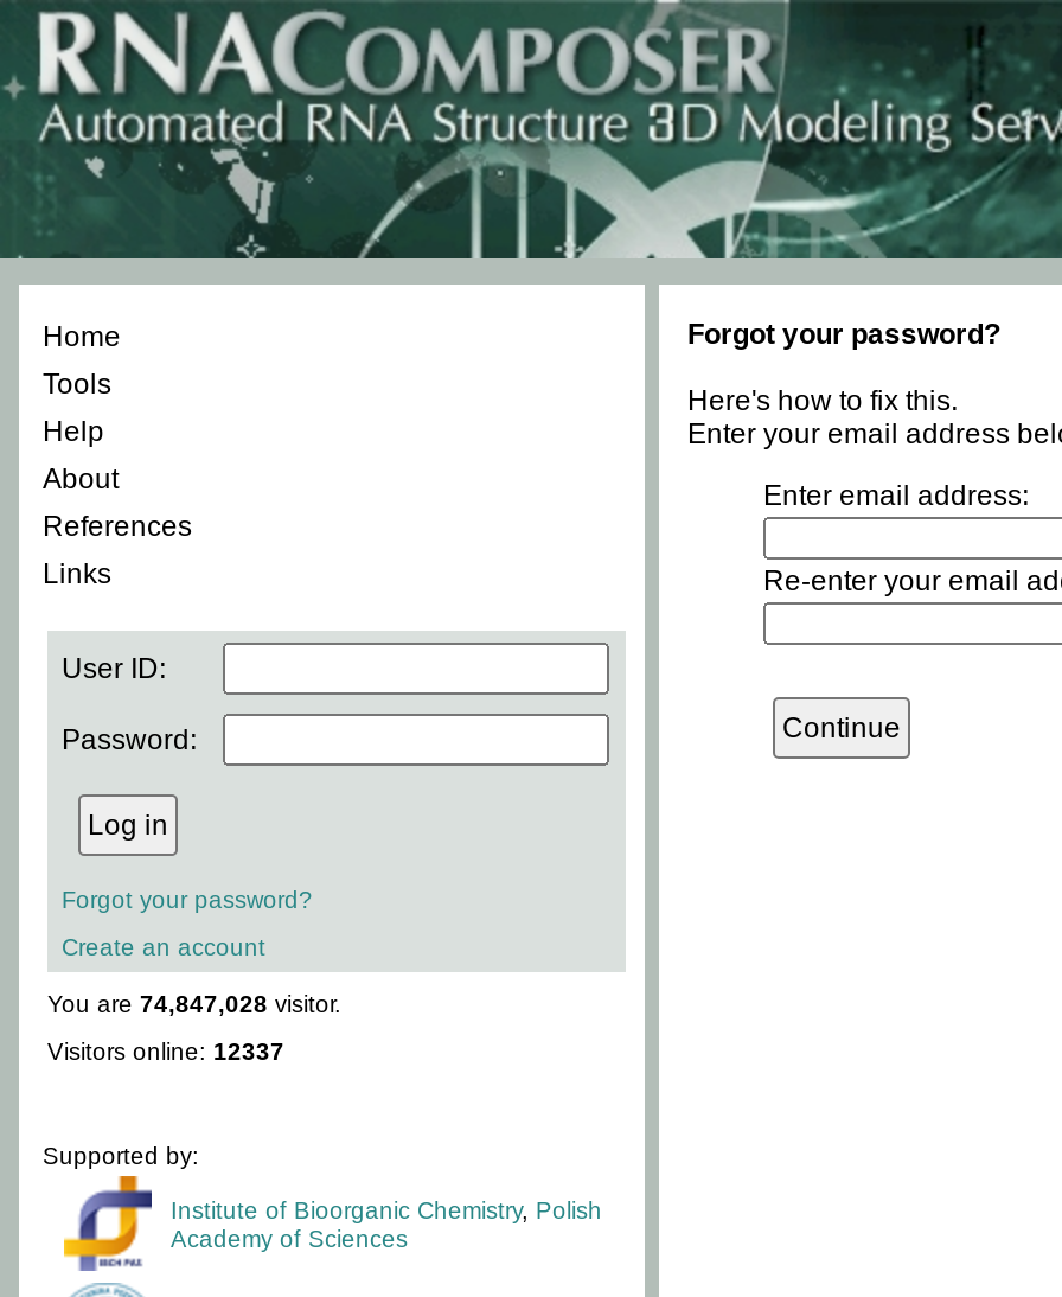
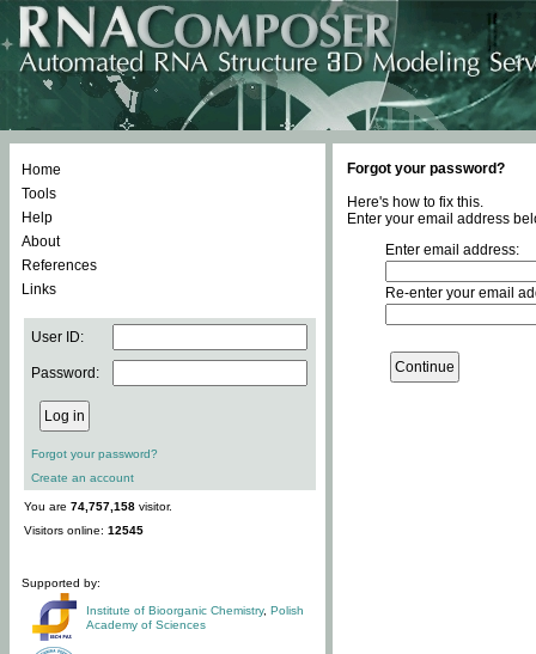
- You are 74,847,028 visitor.
+ You are 74,757,158 visitor.

- Visitors online: 12337
+ Visitors online: 12545
